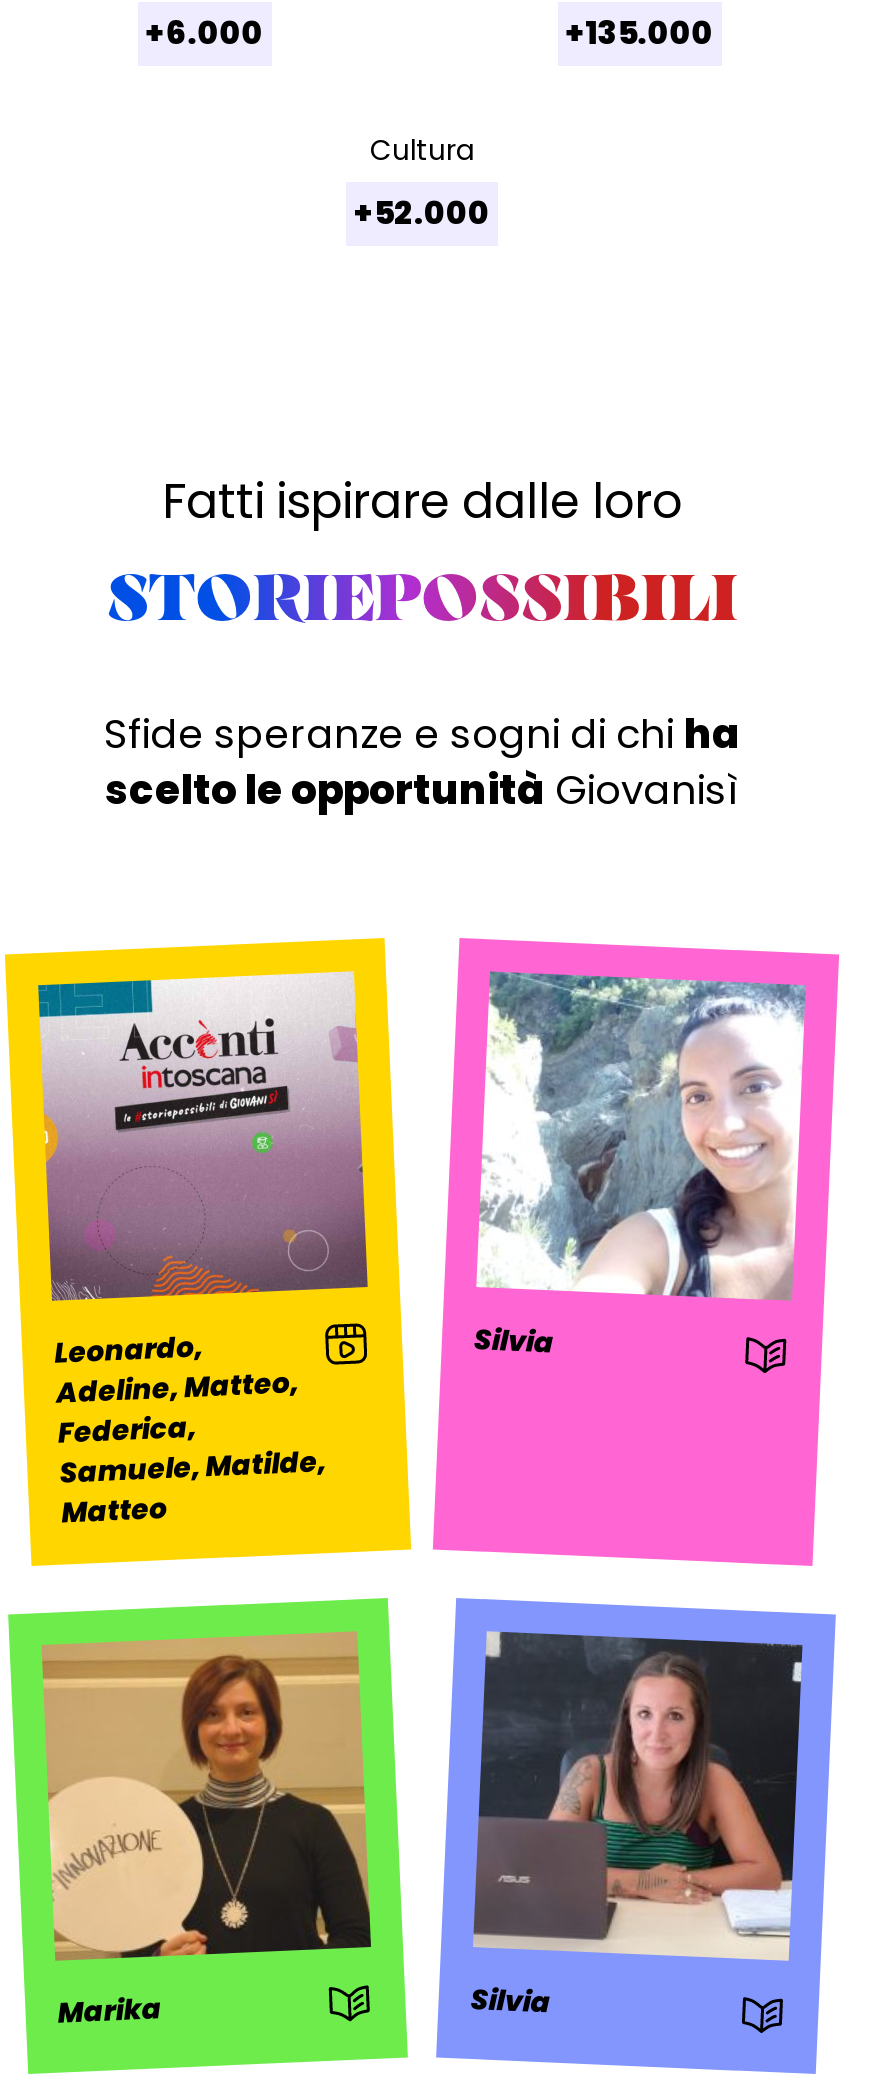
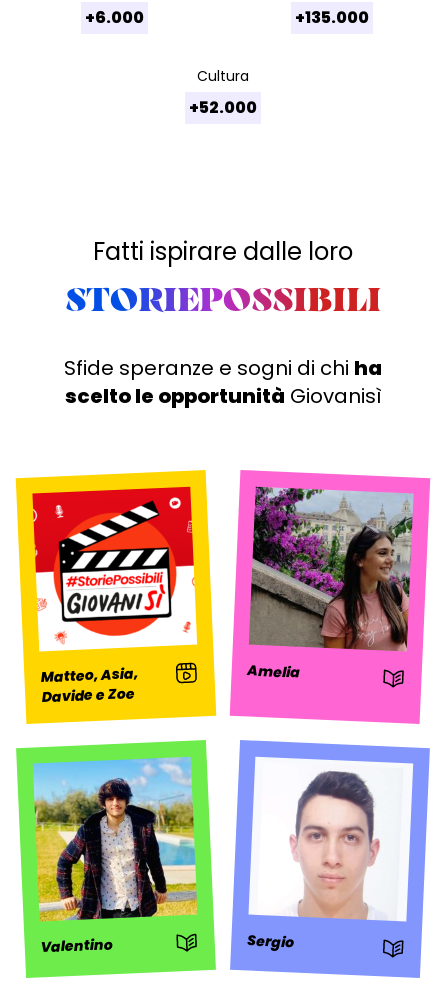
- [image]
- Leonardo,
- Adeline, Matteo,
- Federica,
- Samuele, Matilde,
- Matteo
+ [image]
+ Matteo, Asia,
+ Davide e Zoe

- [image]
- Silvia
+ [image]
+ Amelia

- [image]
- Marika
+ [image]
+ Valentino

- [image]
- Silvia
+ [image]
+ Sergio
